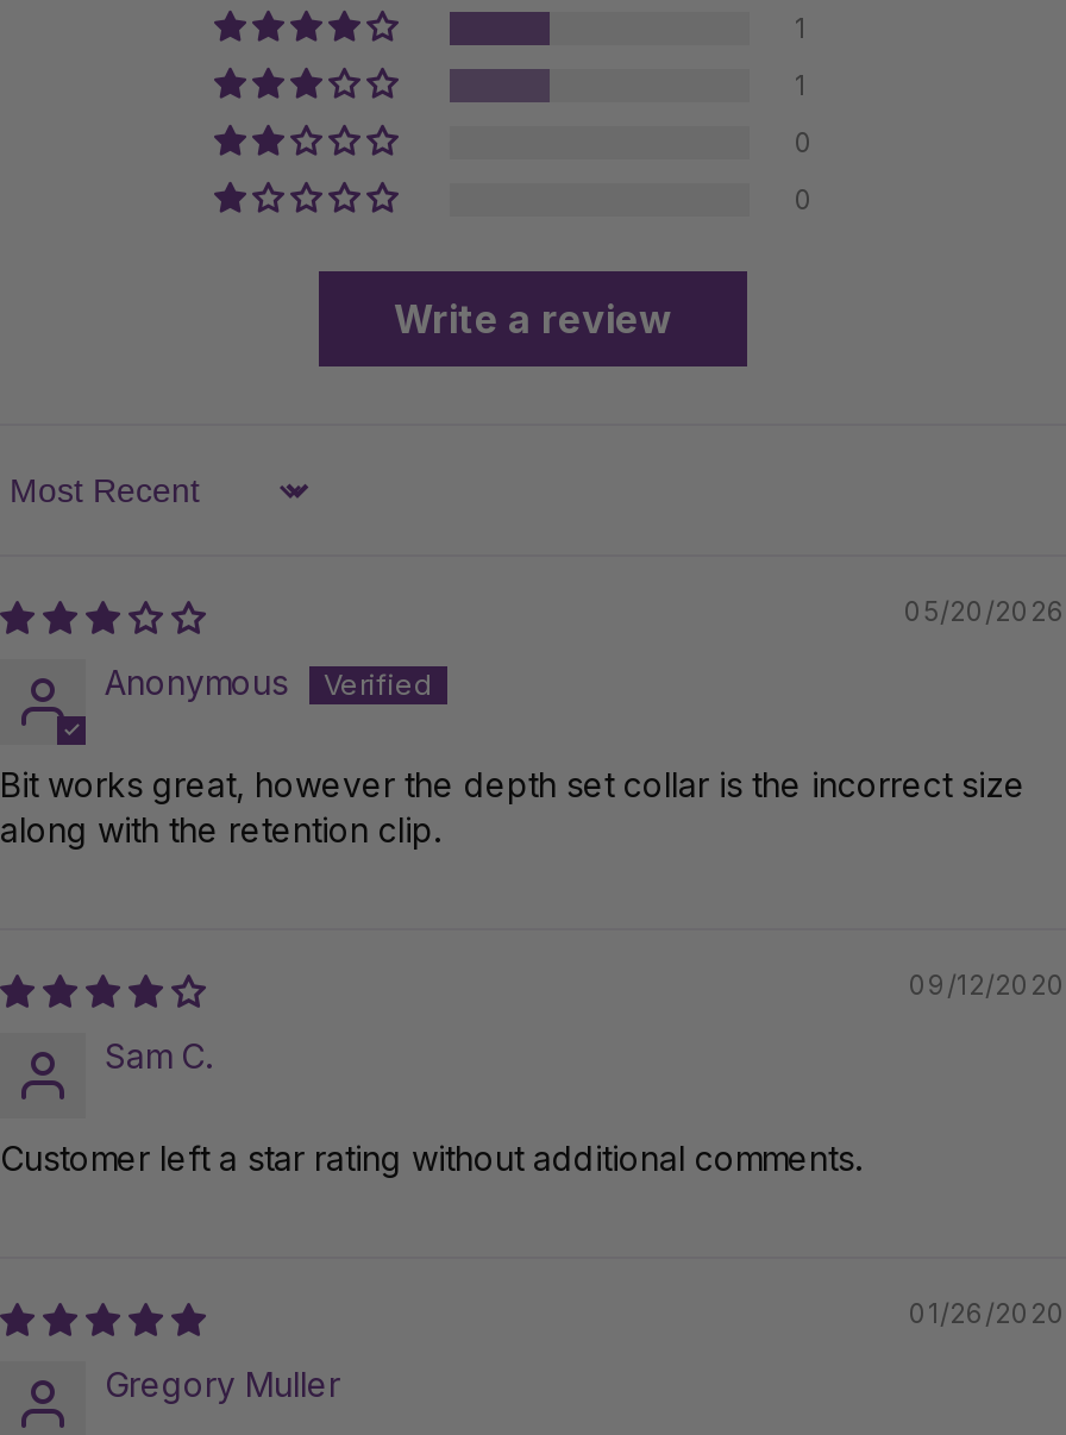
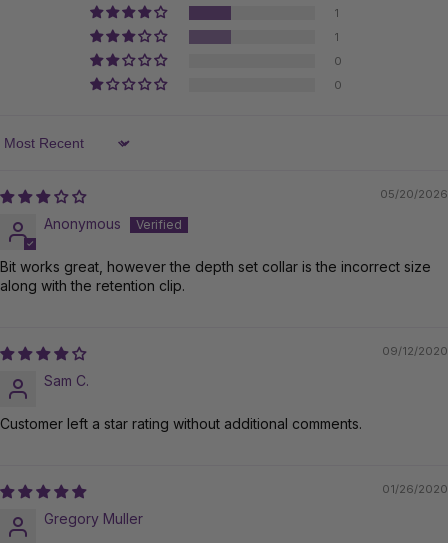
- Write a review
